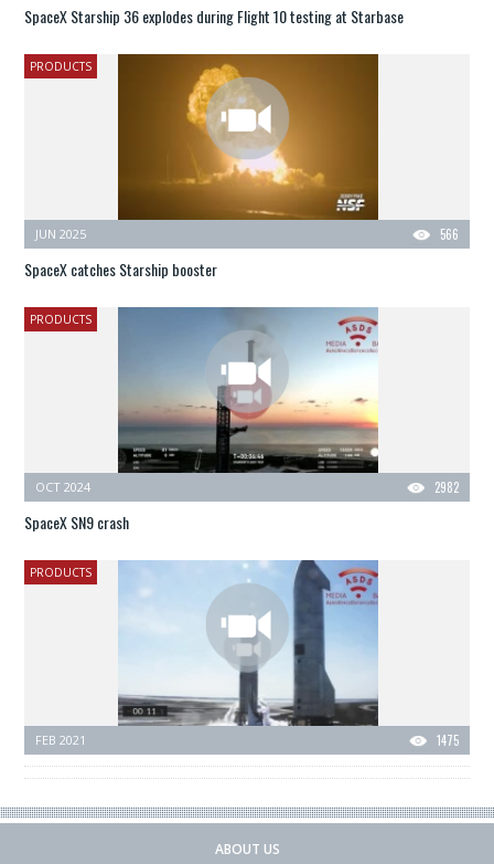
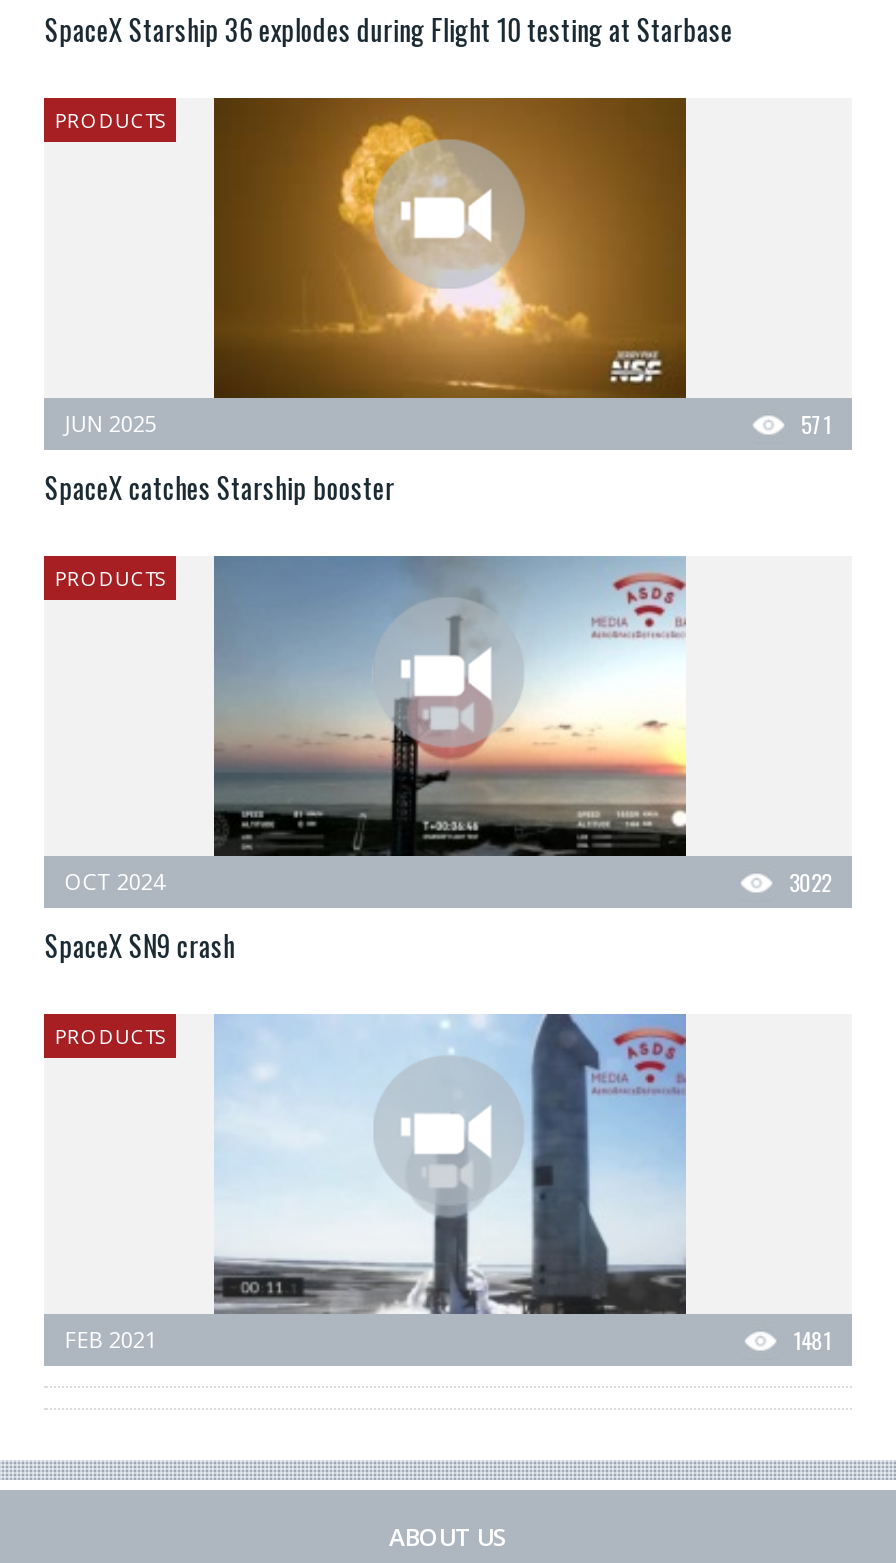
- 566
+ 571

- 2982
+ 3022

- 1475
+ 1481
